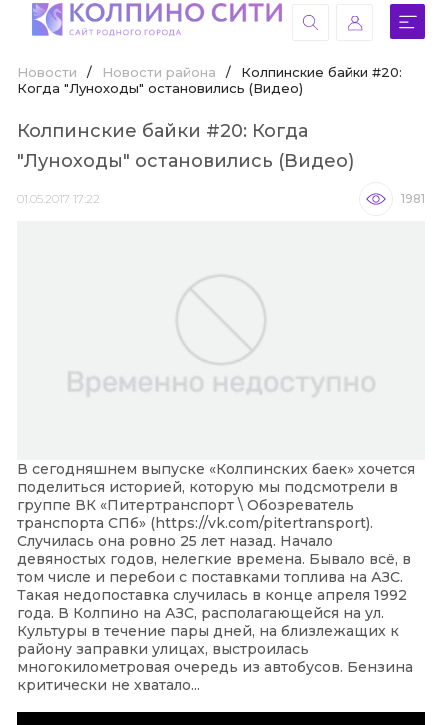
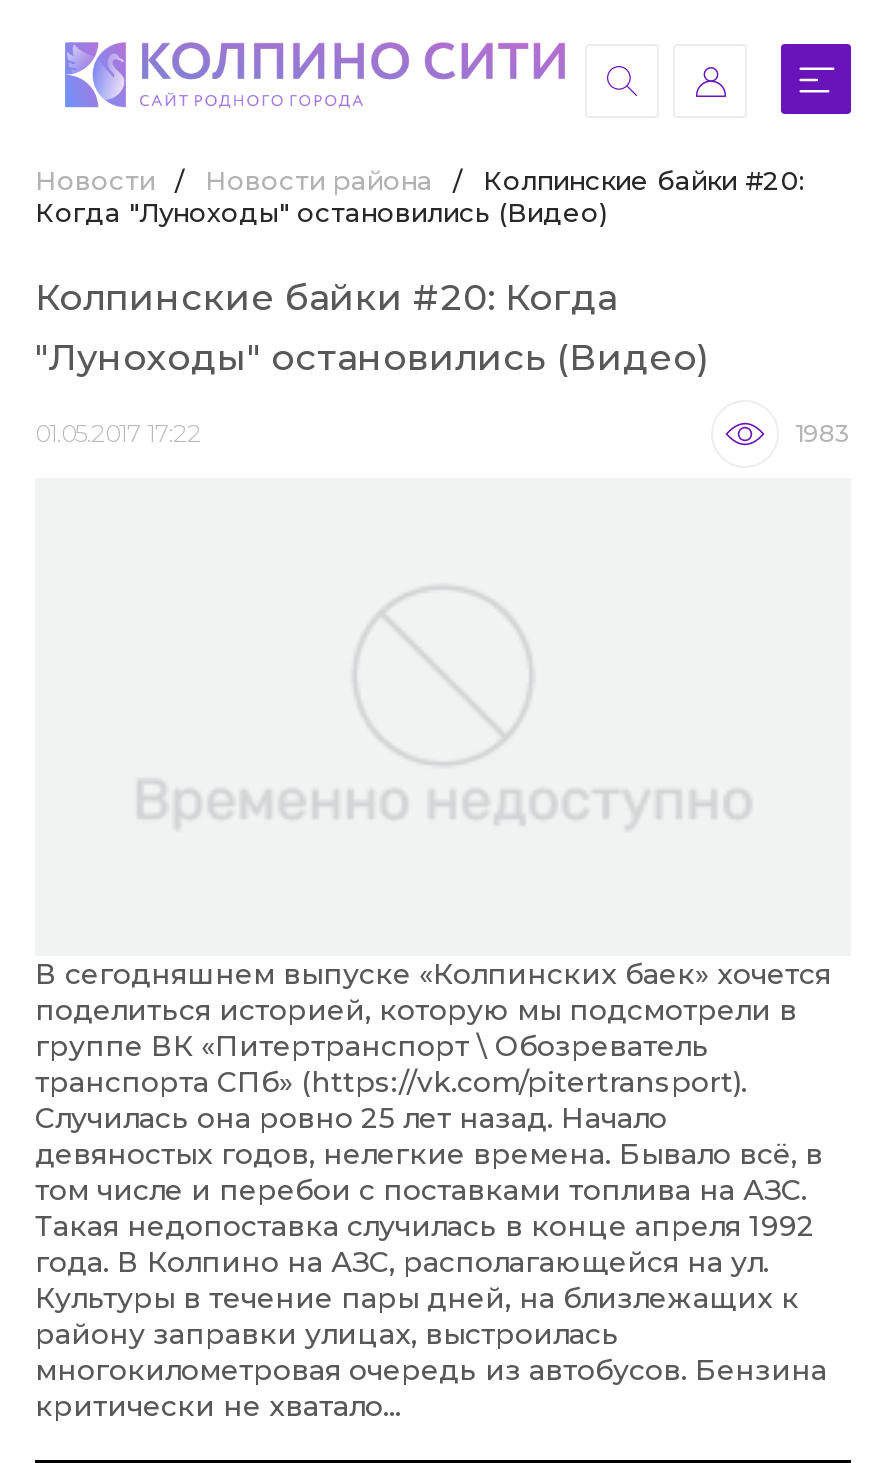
- 1981
+ 1983
